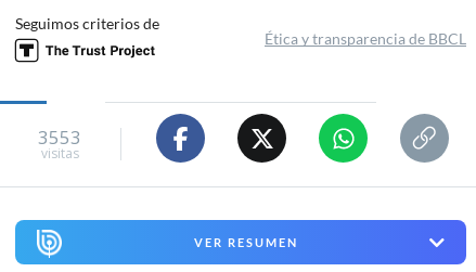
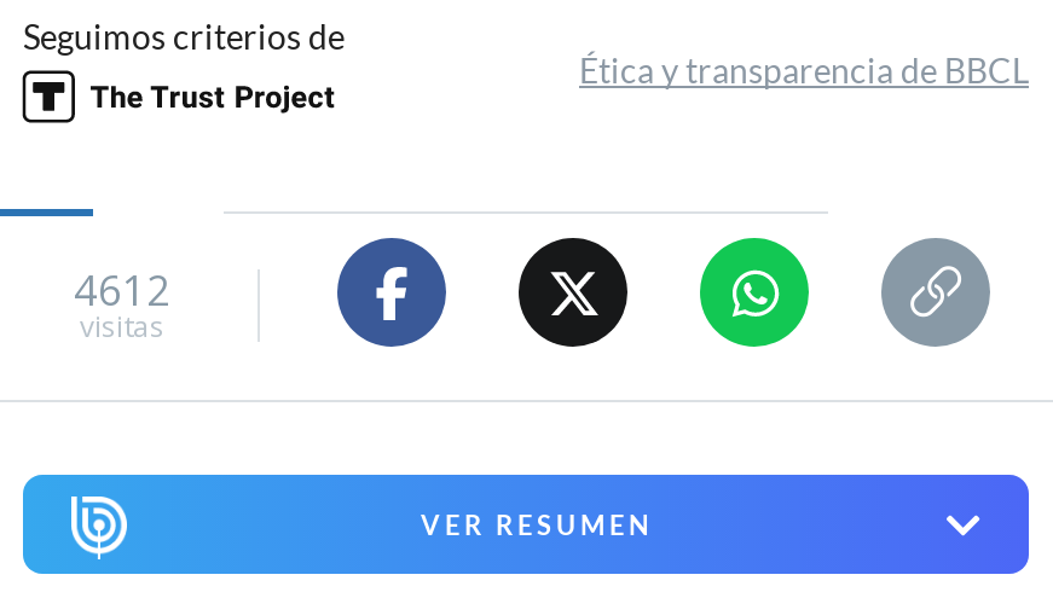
- 3553
+ 4612
